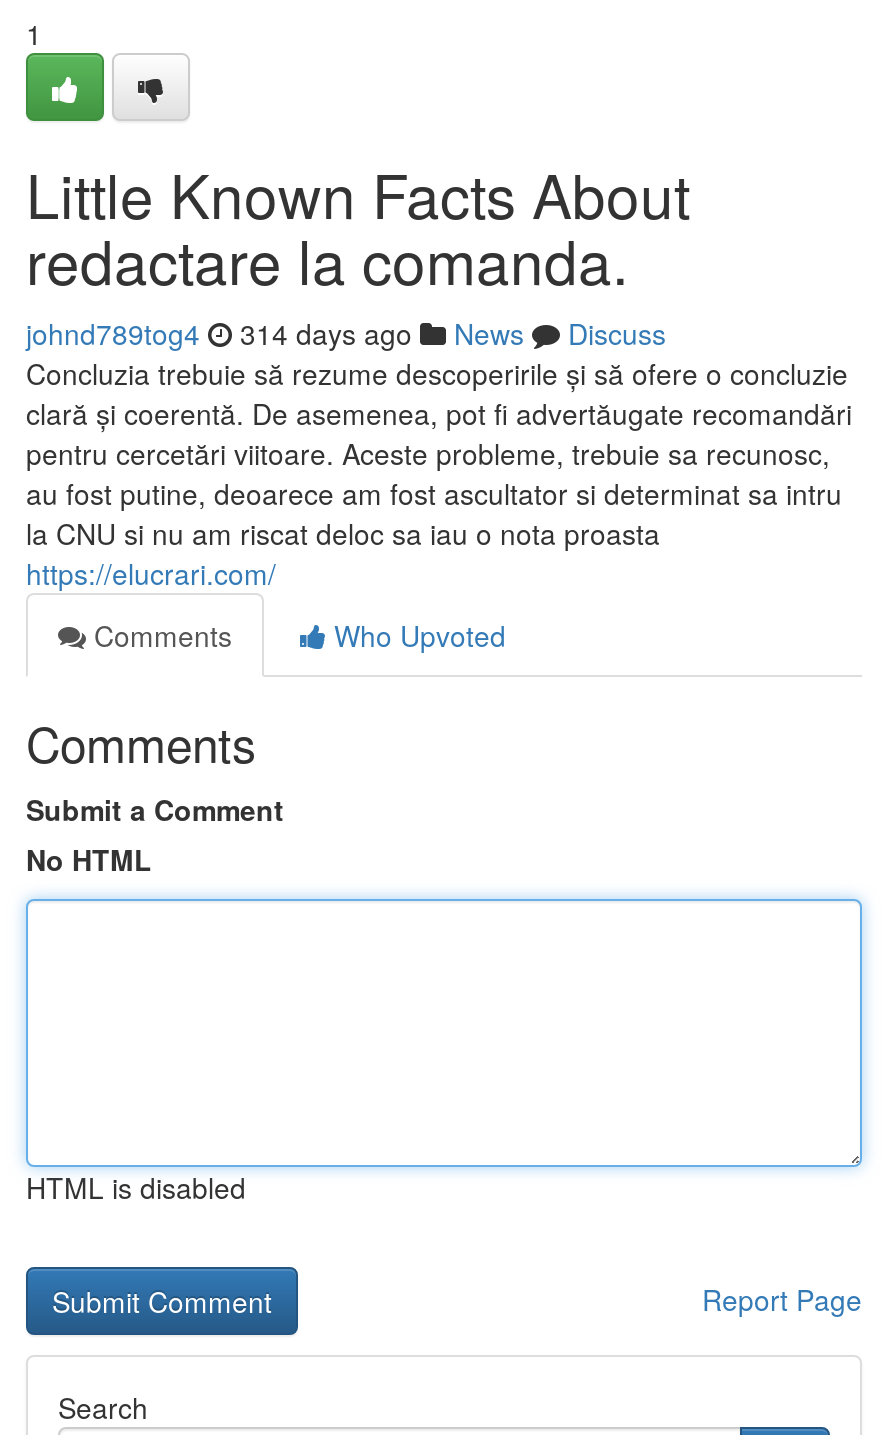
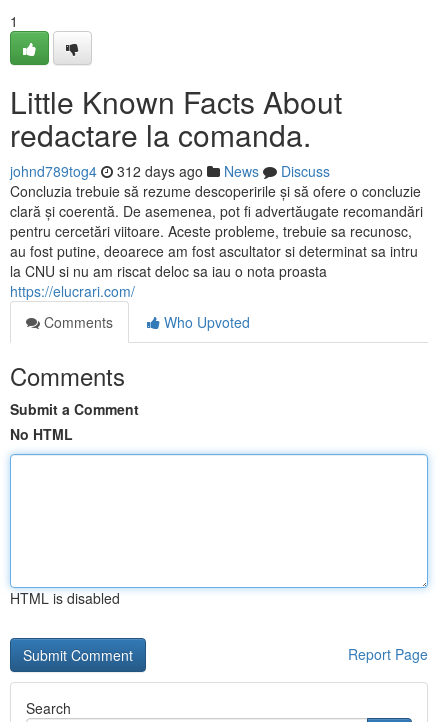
- johnd789tog4 314 days ago News Discuss
+ johnd789tog4 312 days ago News Discuss
